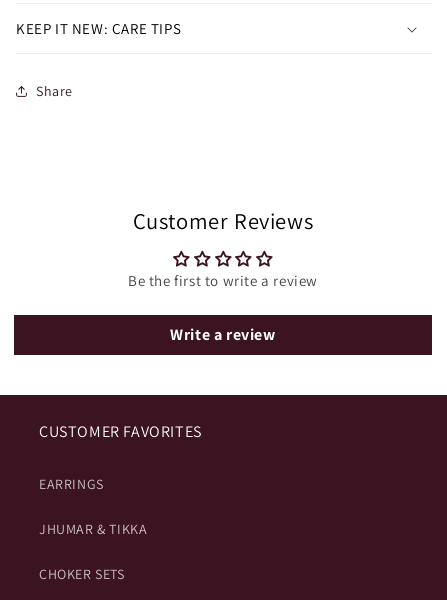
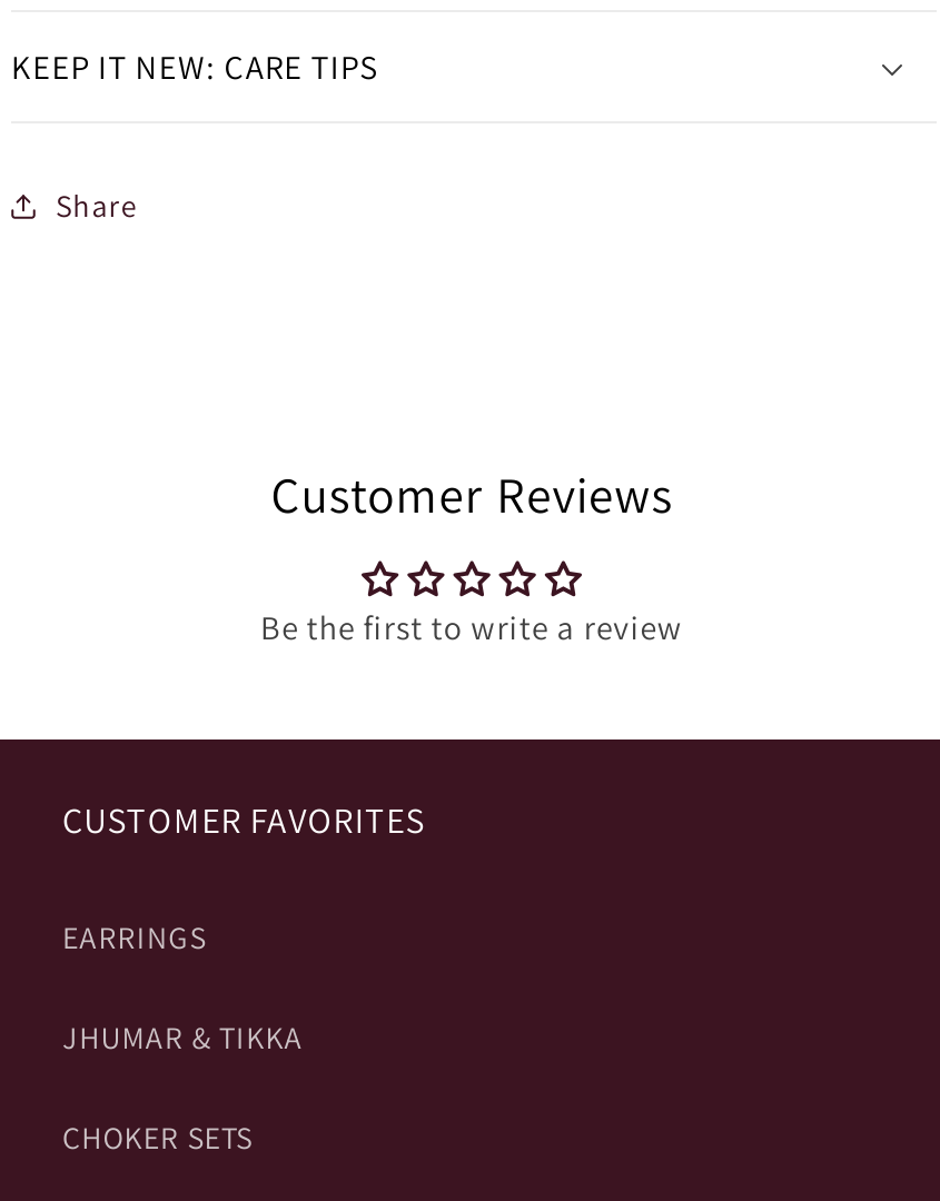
- Write a review
